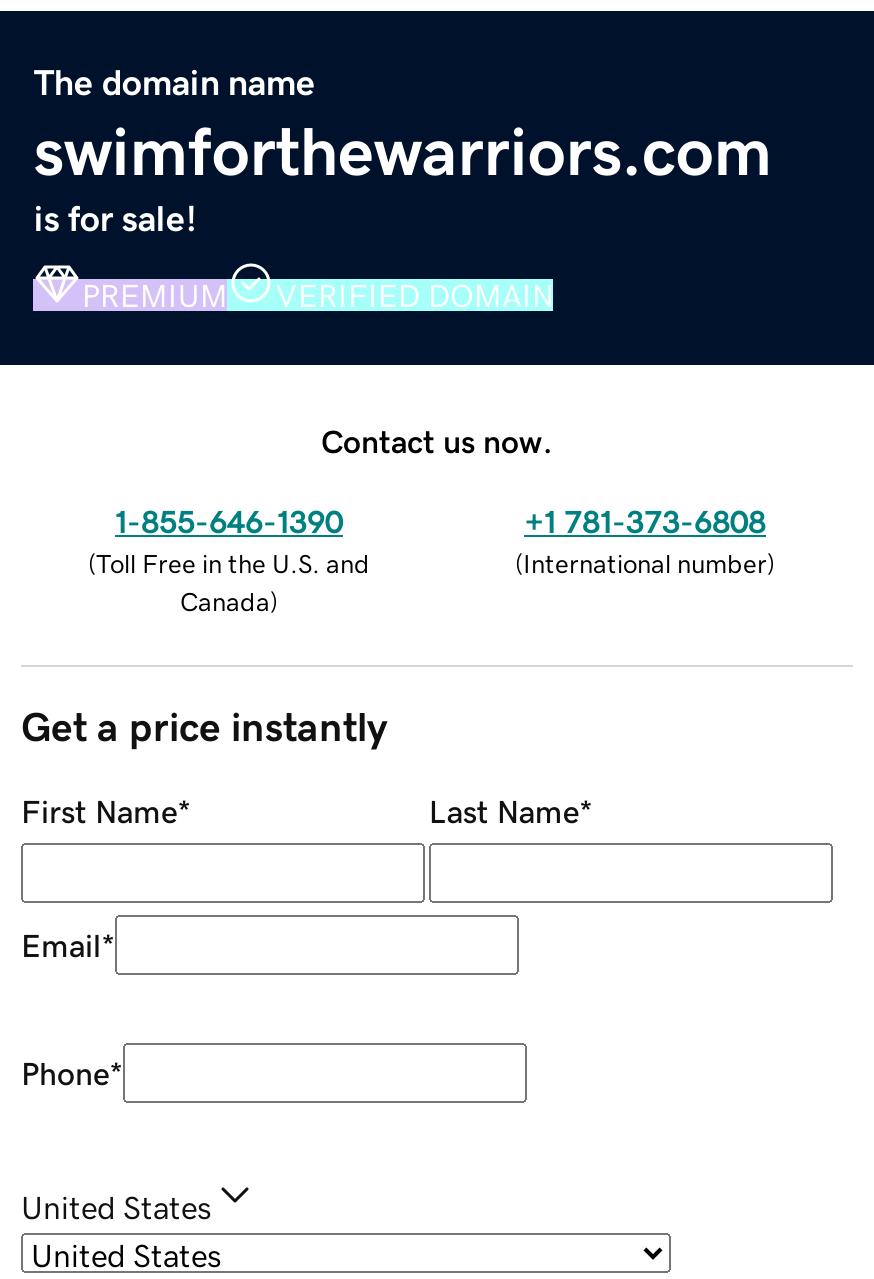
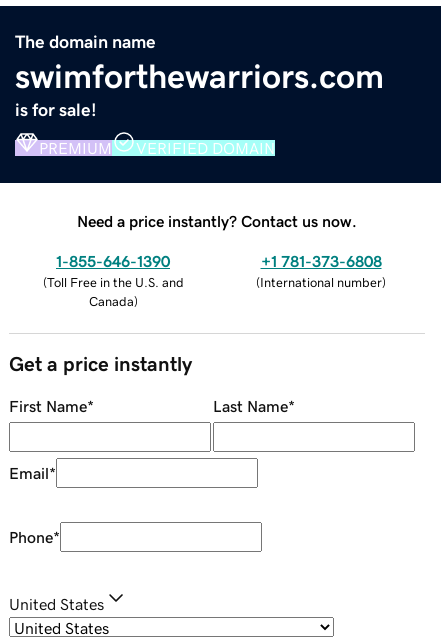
- Contact us now.
+ Need a price instantly? Contact us now.
